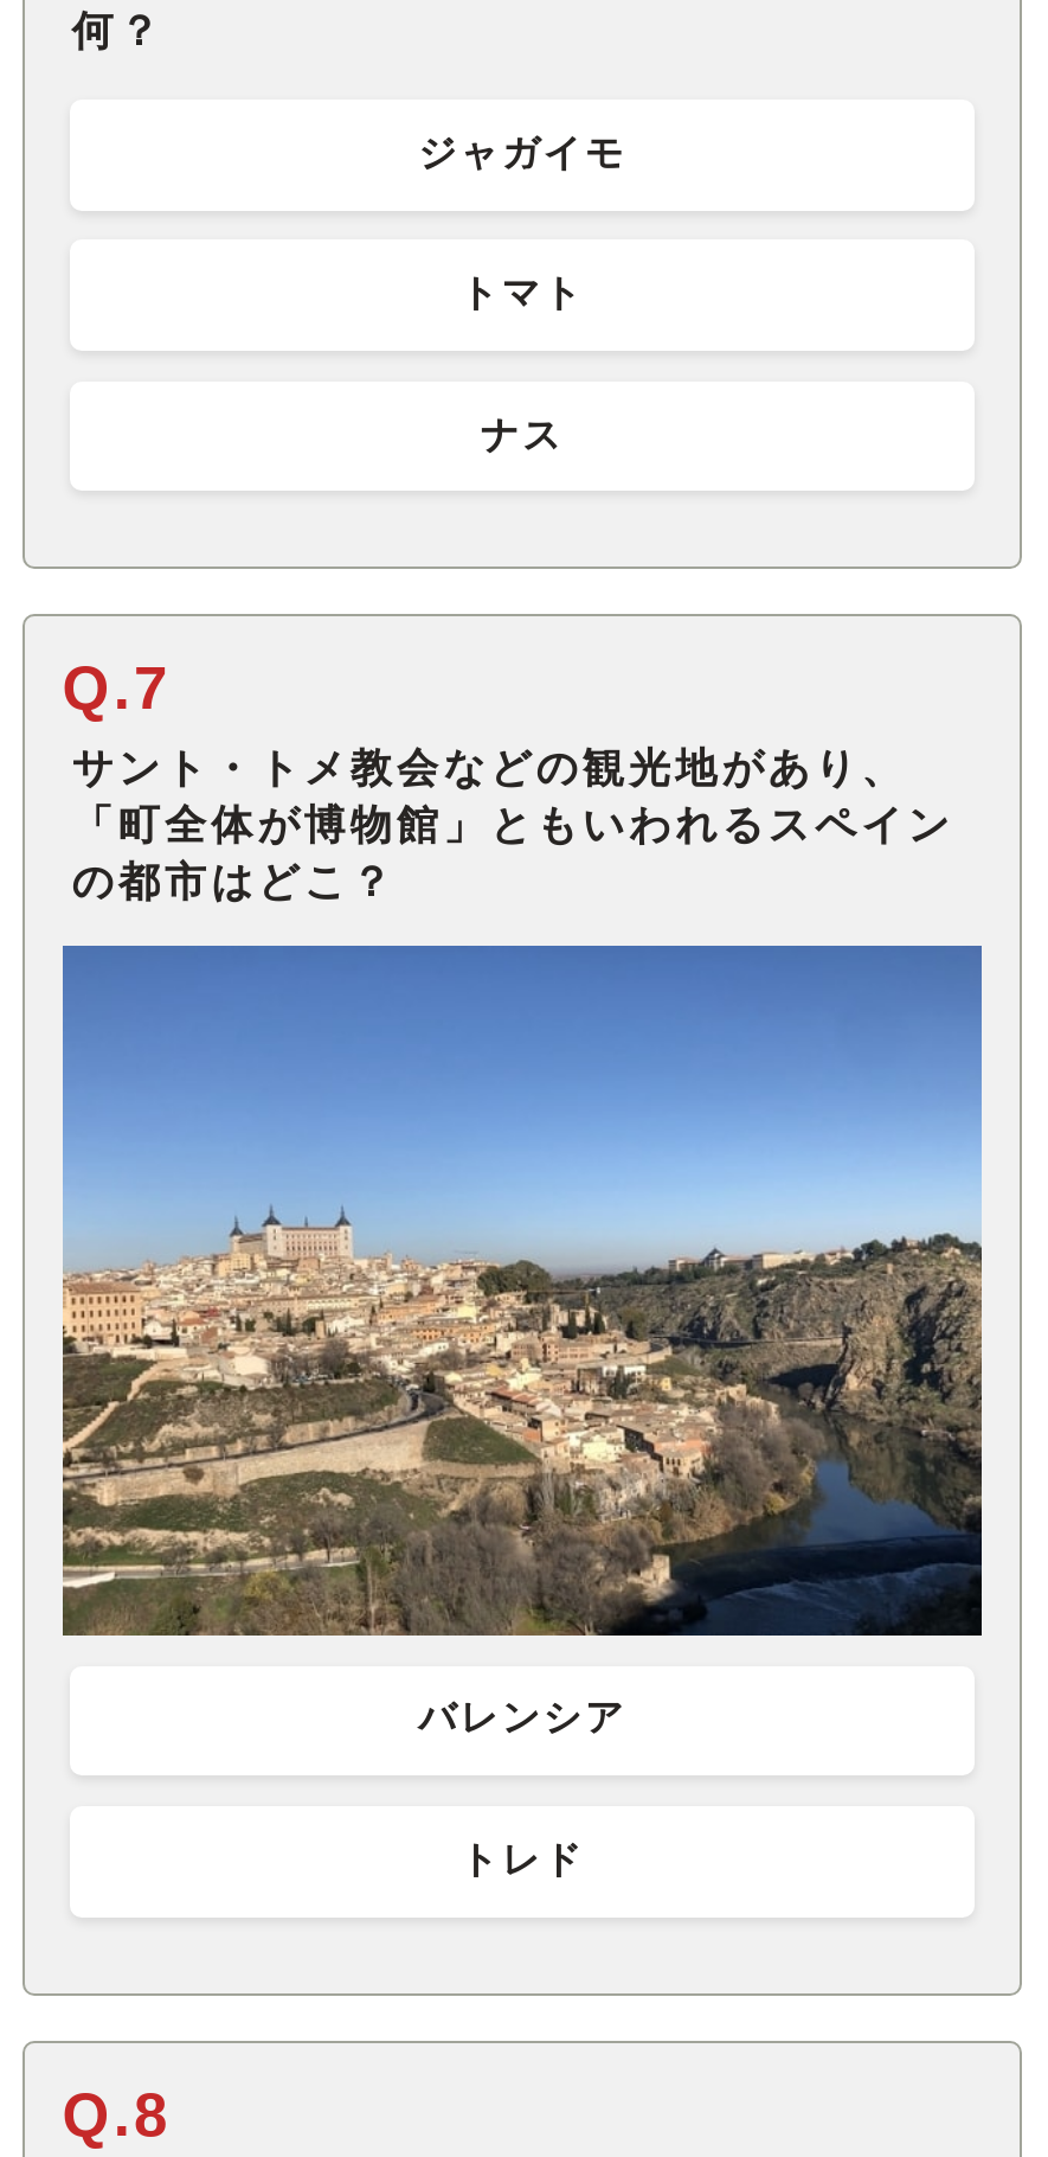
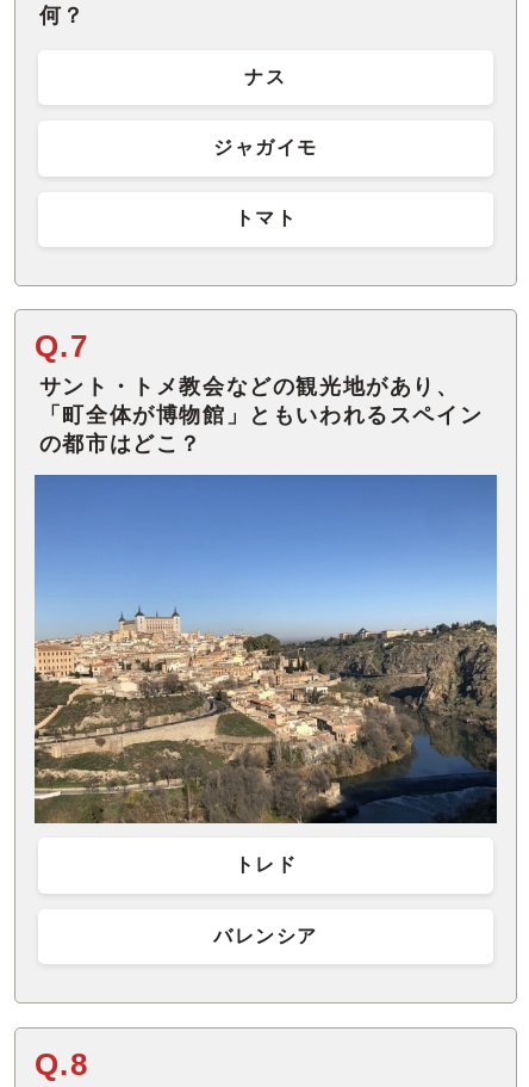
moved down: ジャガイモ | トマト

moved up: ナス

moved down: バレンシア

moved up: トレド
